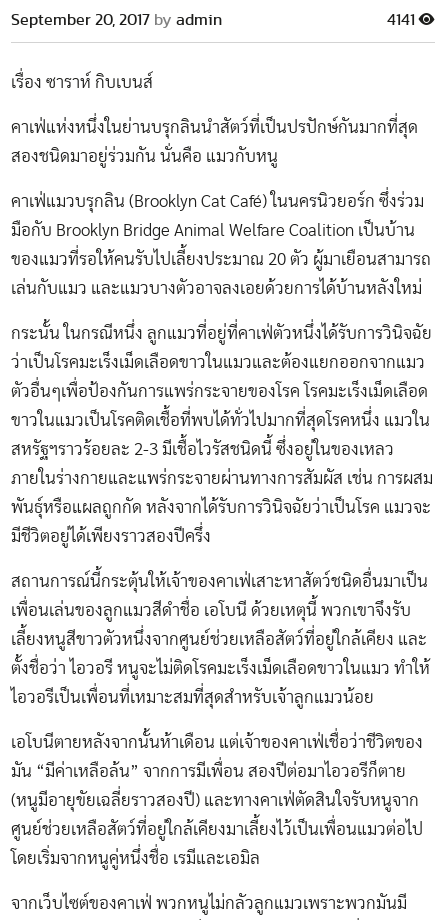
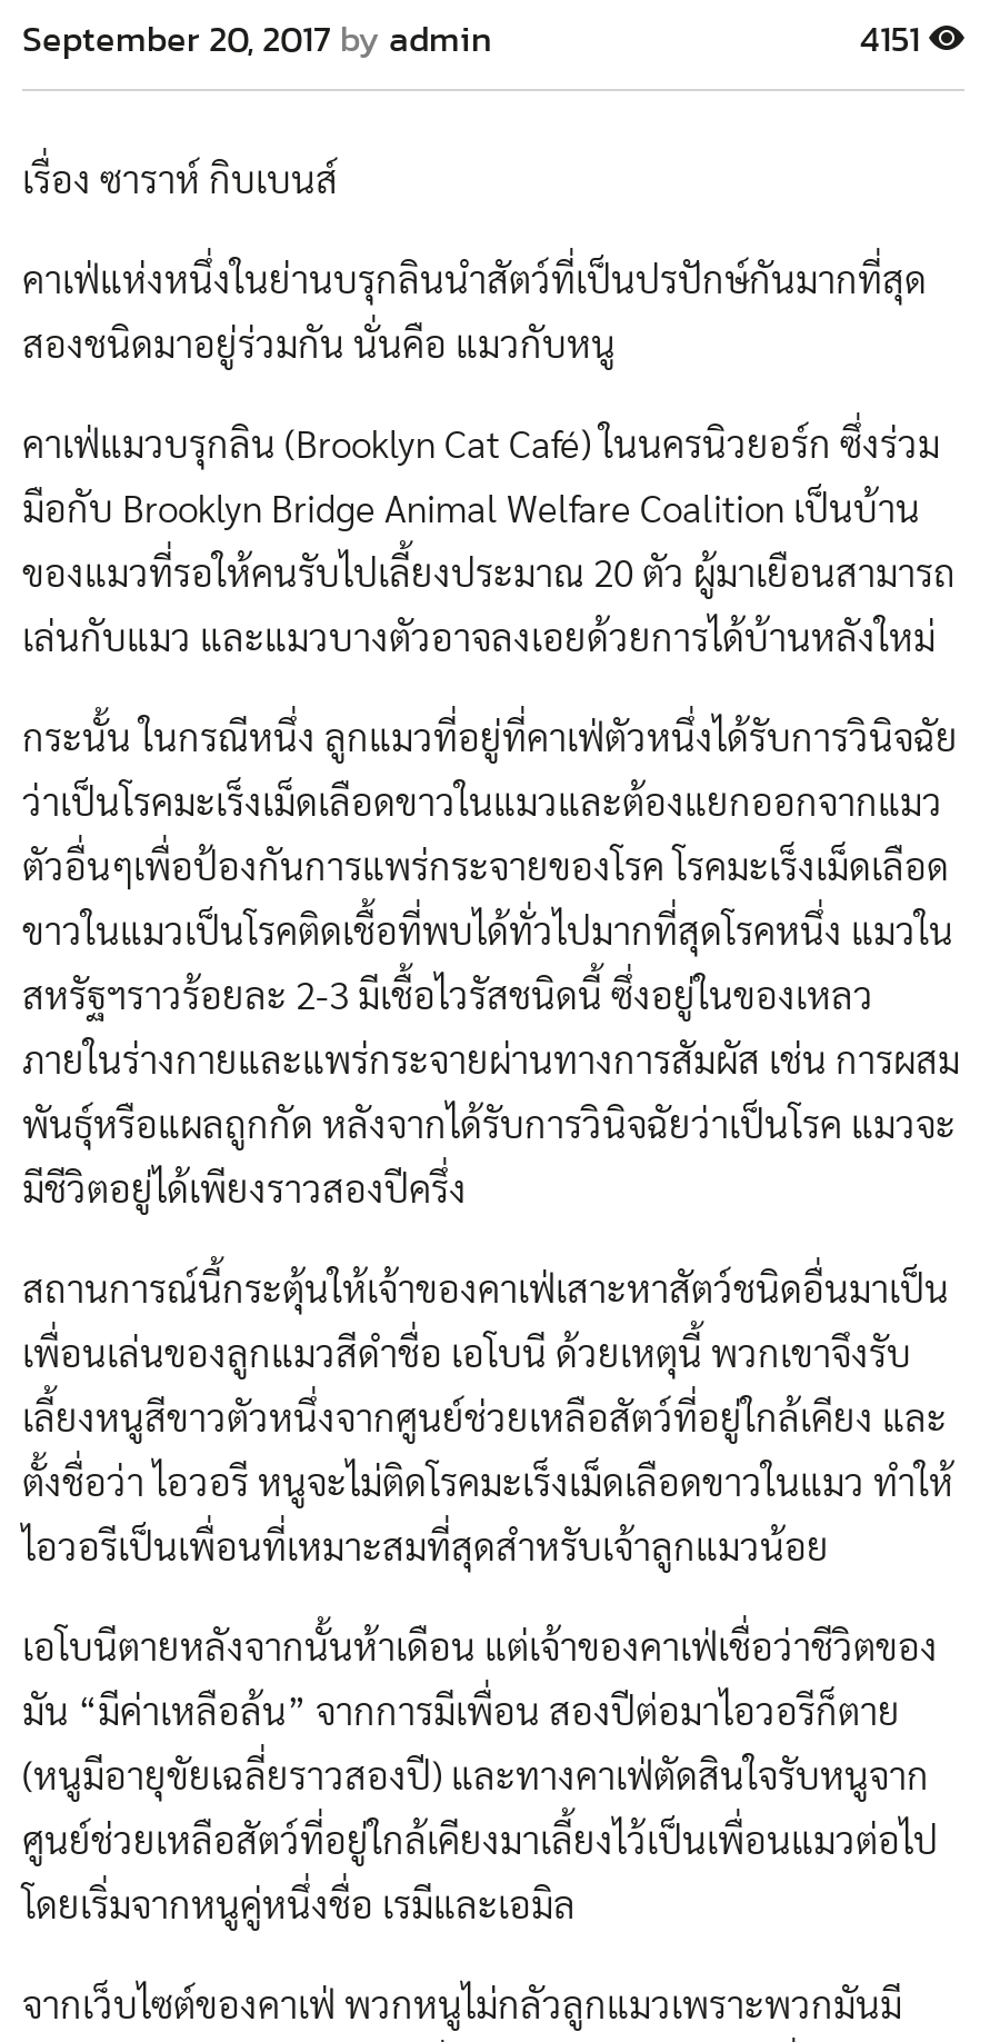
- 4141
+ 4151
